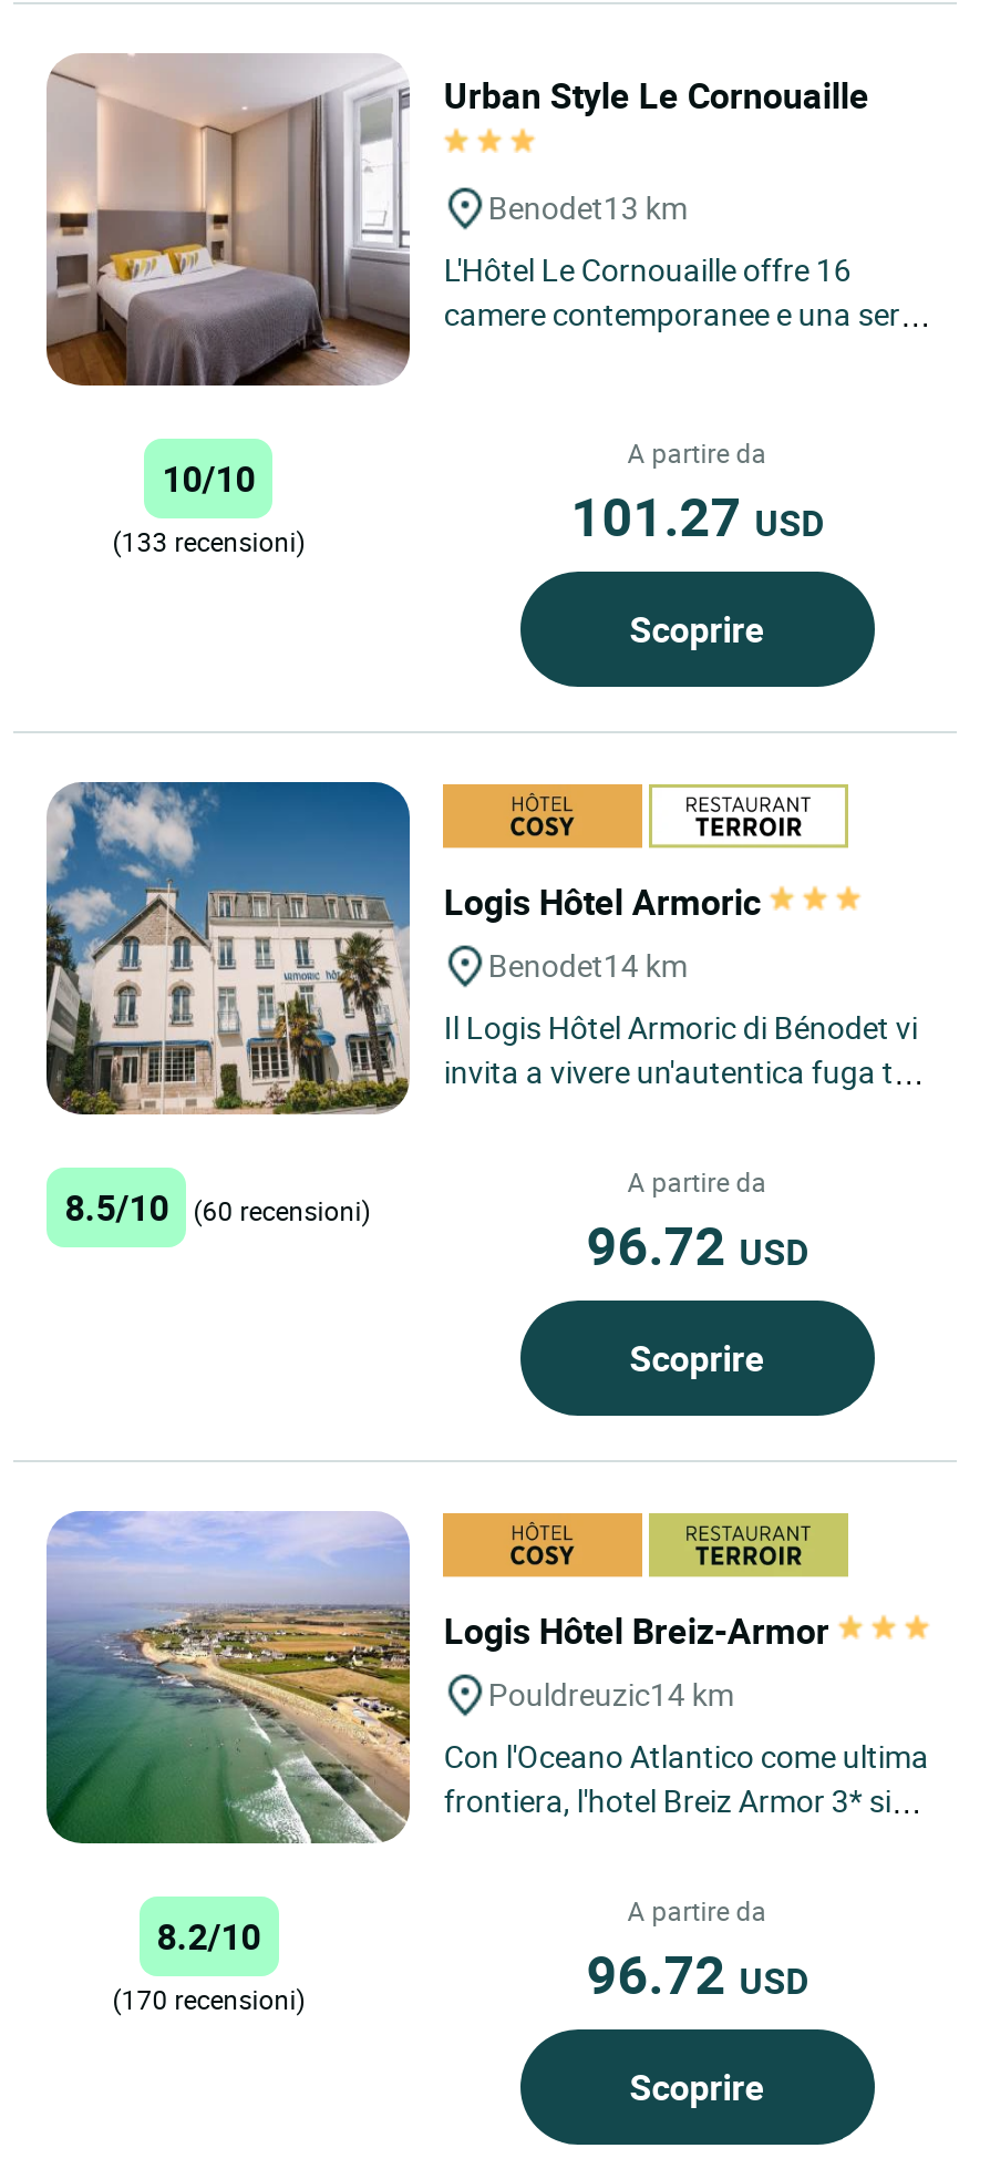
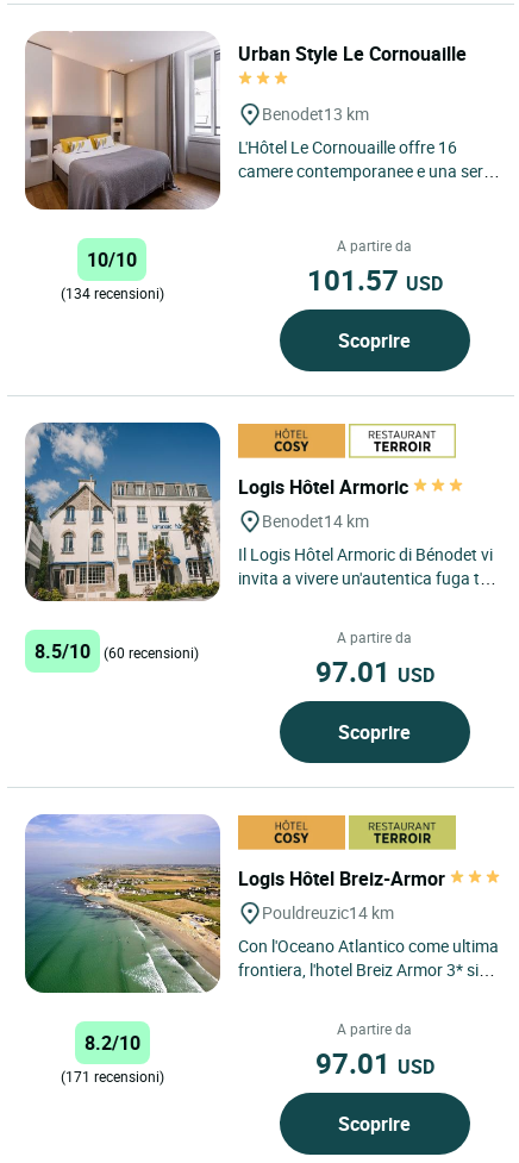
- 101.27 USD
+ 101.57 USD

- (133 recensioni)
+ (134 recensioni)

- 96.72 USD
+ 97.01 USD

- 96.72 USD
+ 97.01 USD

- (170 recensioni)
+ (171 recensioni)
